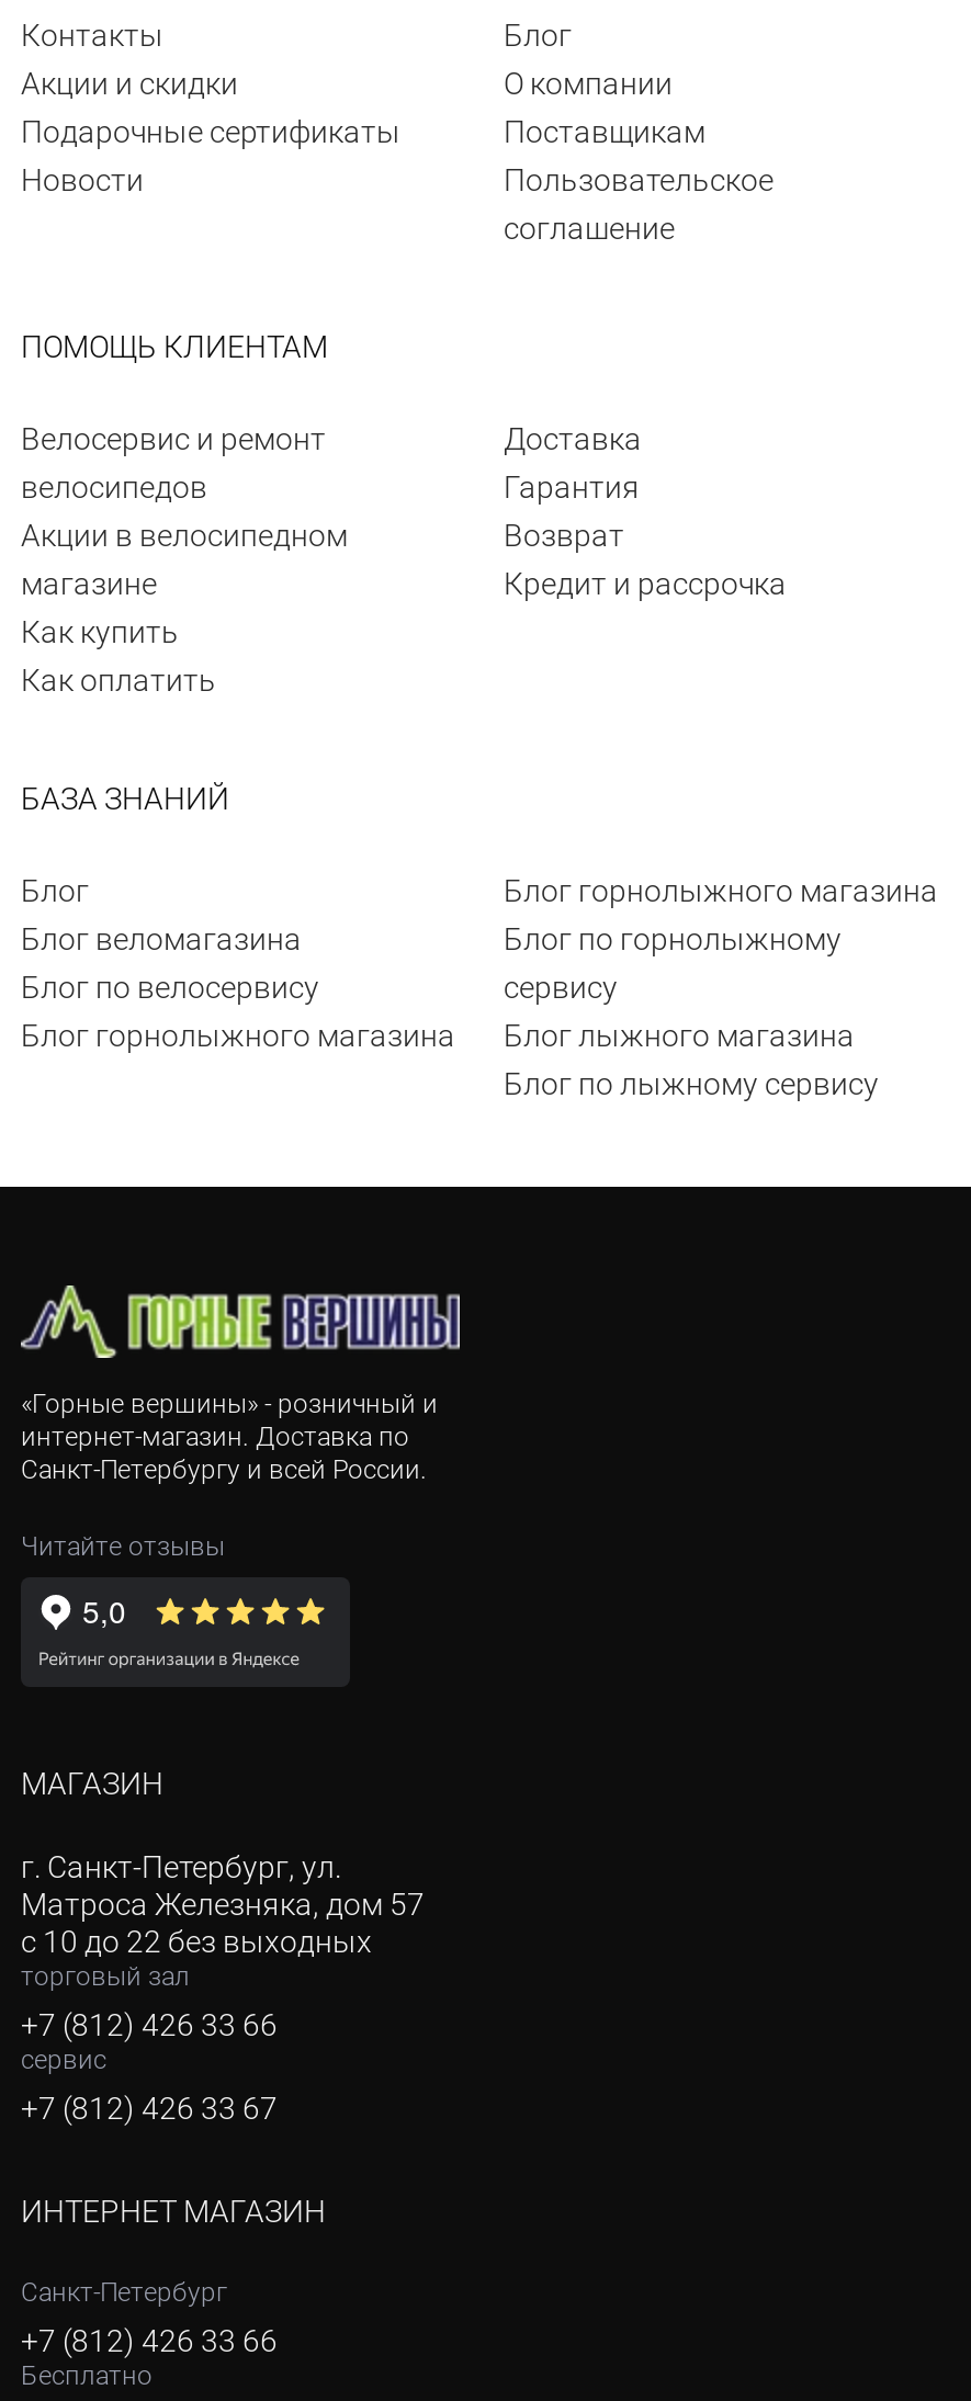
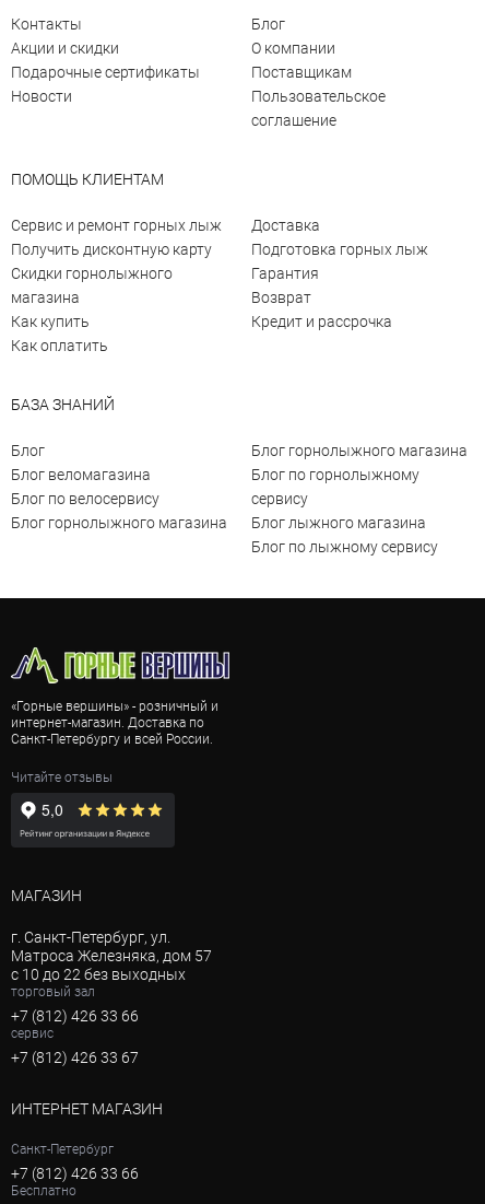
- Велосервис и ремонт
- велосипедов
- Акции в велосипедном
- магазине
+ Сервис и ремонт горных лыж
+ Получить дисконтную карту
+ Скидки горнолыжного
+ магазина

+ Подготовка горных лыж

moved down: Гарантия | Возврат | Кредит и рассрочка
